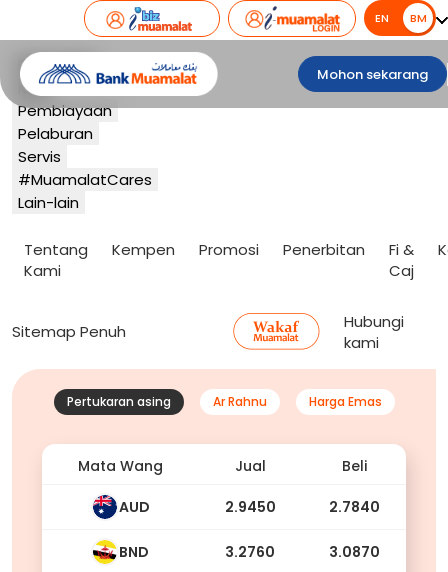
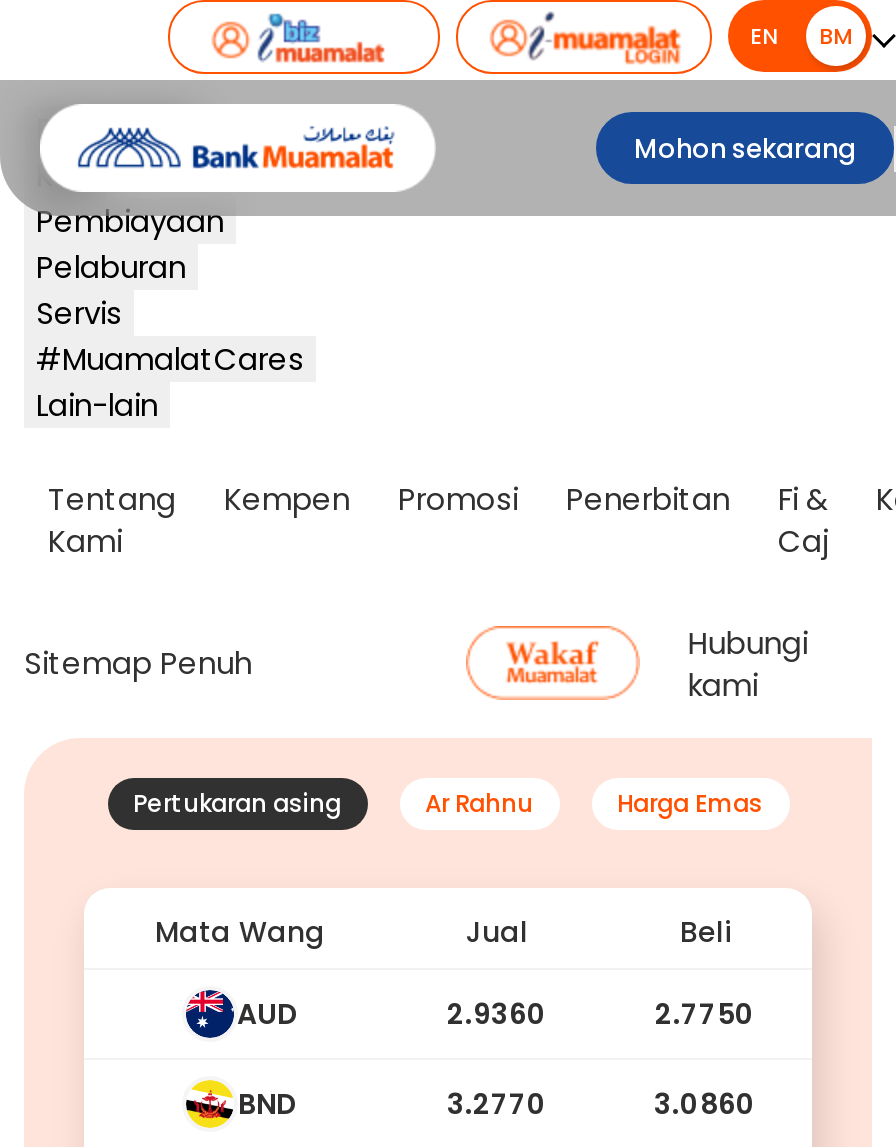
- 2.9450
+ 2.9360

- 2.7840
+ 2.7750

- 3.2760
+ 3.2770

- 3.0870
+ 3.0860
